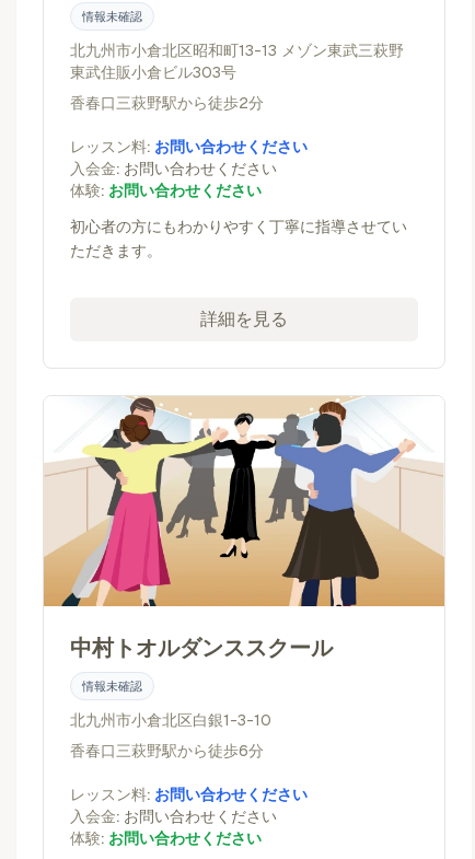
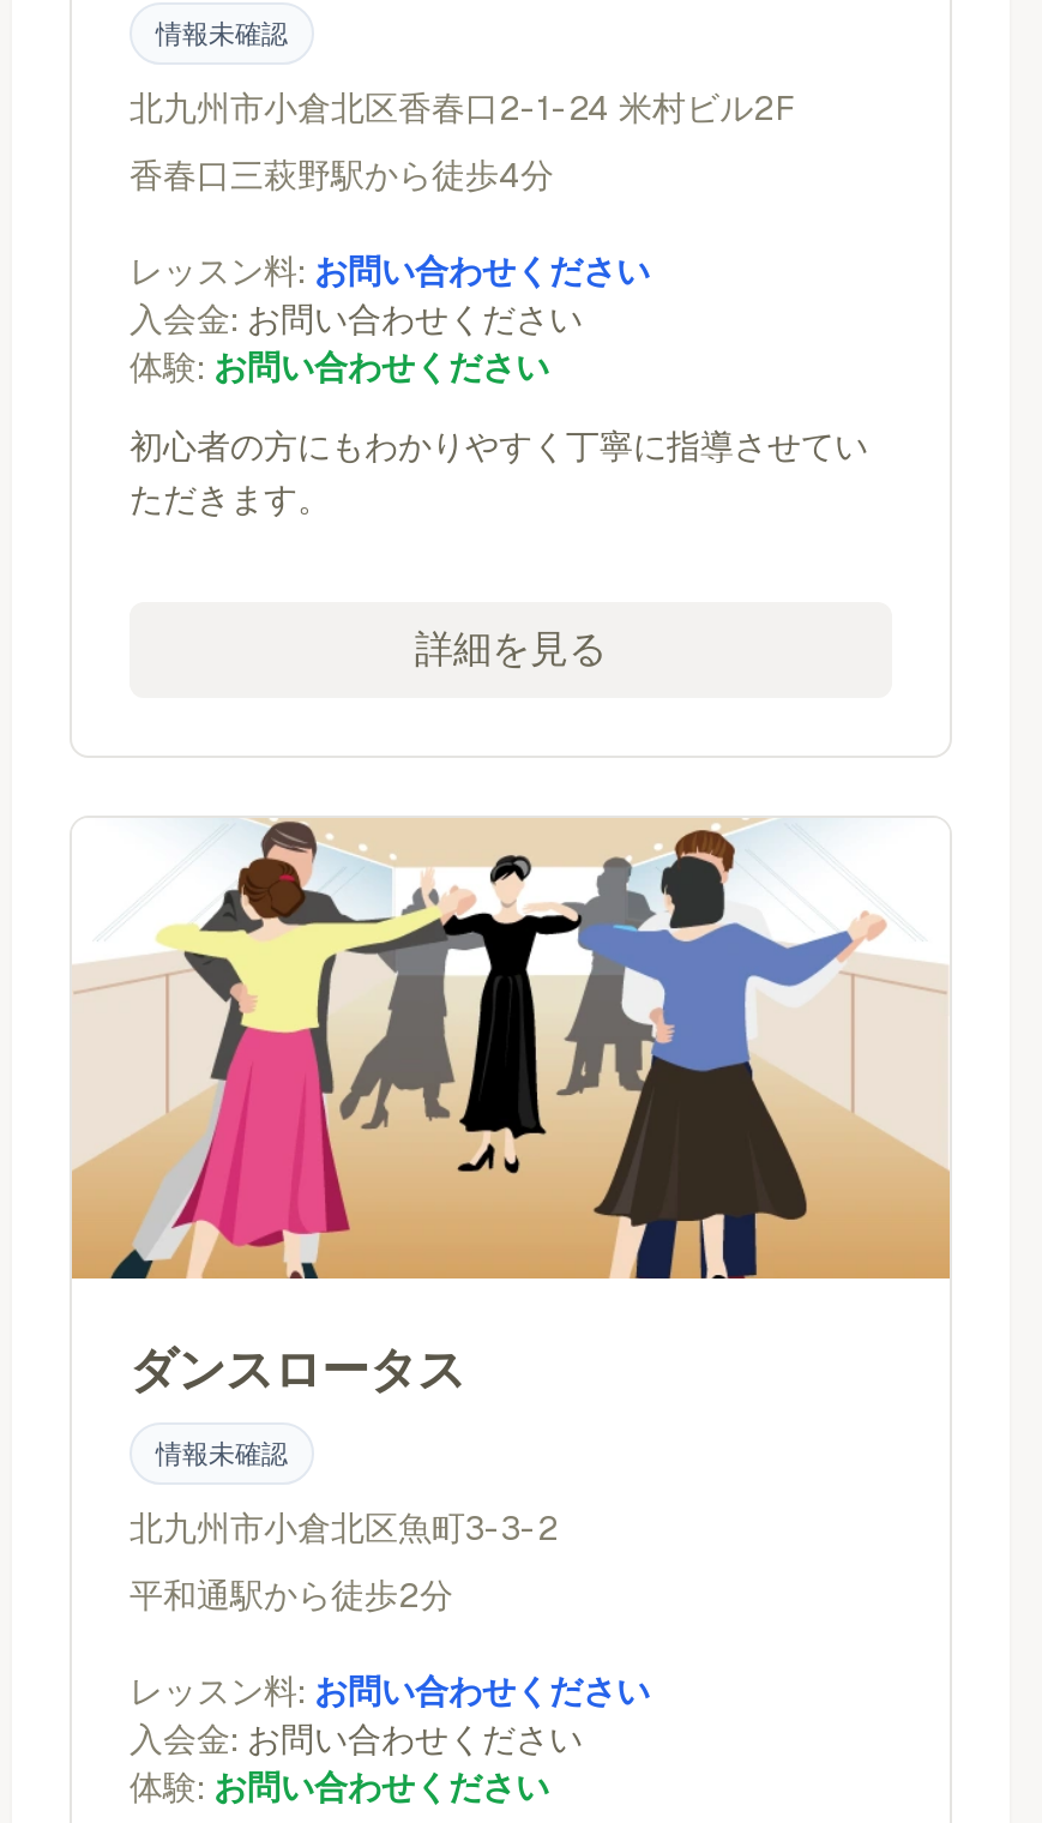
- 北九州市小倉北区昭和町13-13メゾン東武三萩野
- 東武住販小倉ビル303号
+ 北九州市小倉北区香春口2-1-24米村ビル2F

- 香春口三萩野駅から徒歩2分
+ 香春口三萩野駅から徒歩4分

- 中村トオルダンススクール
+ ダンスロータス

- 北九州市小倉北区白銀1-3-10
+ 北九州市小倉北区魚町3-3-2

- 香春口三萩野駅から徒歩6分
+ 平和通駅から徒歩2分
